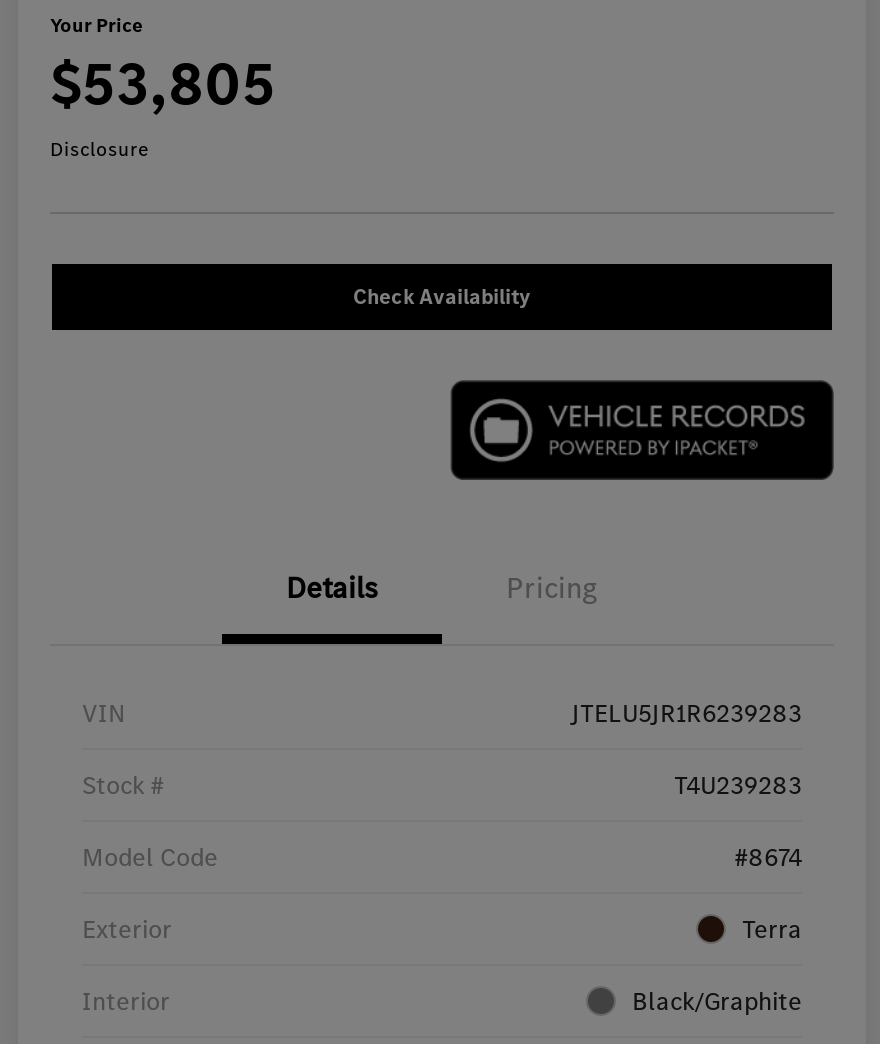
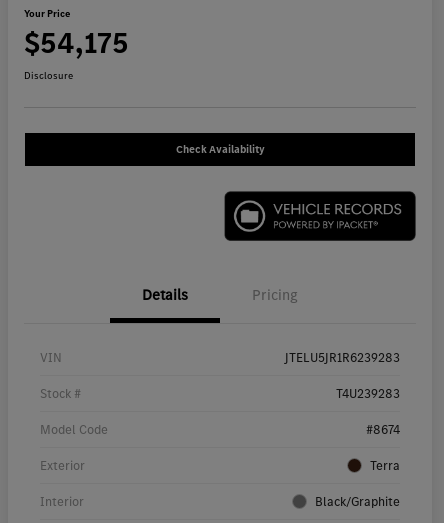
- $53,805
+ $54,175
